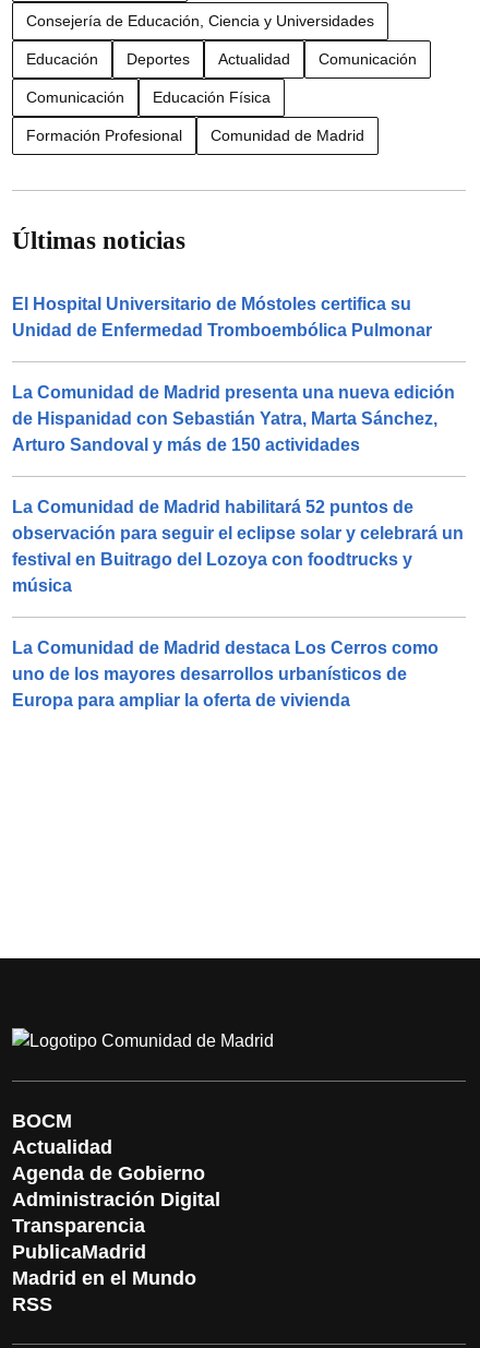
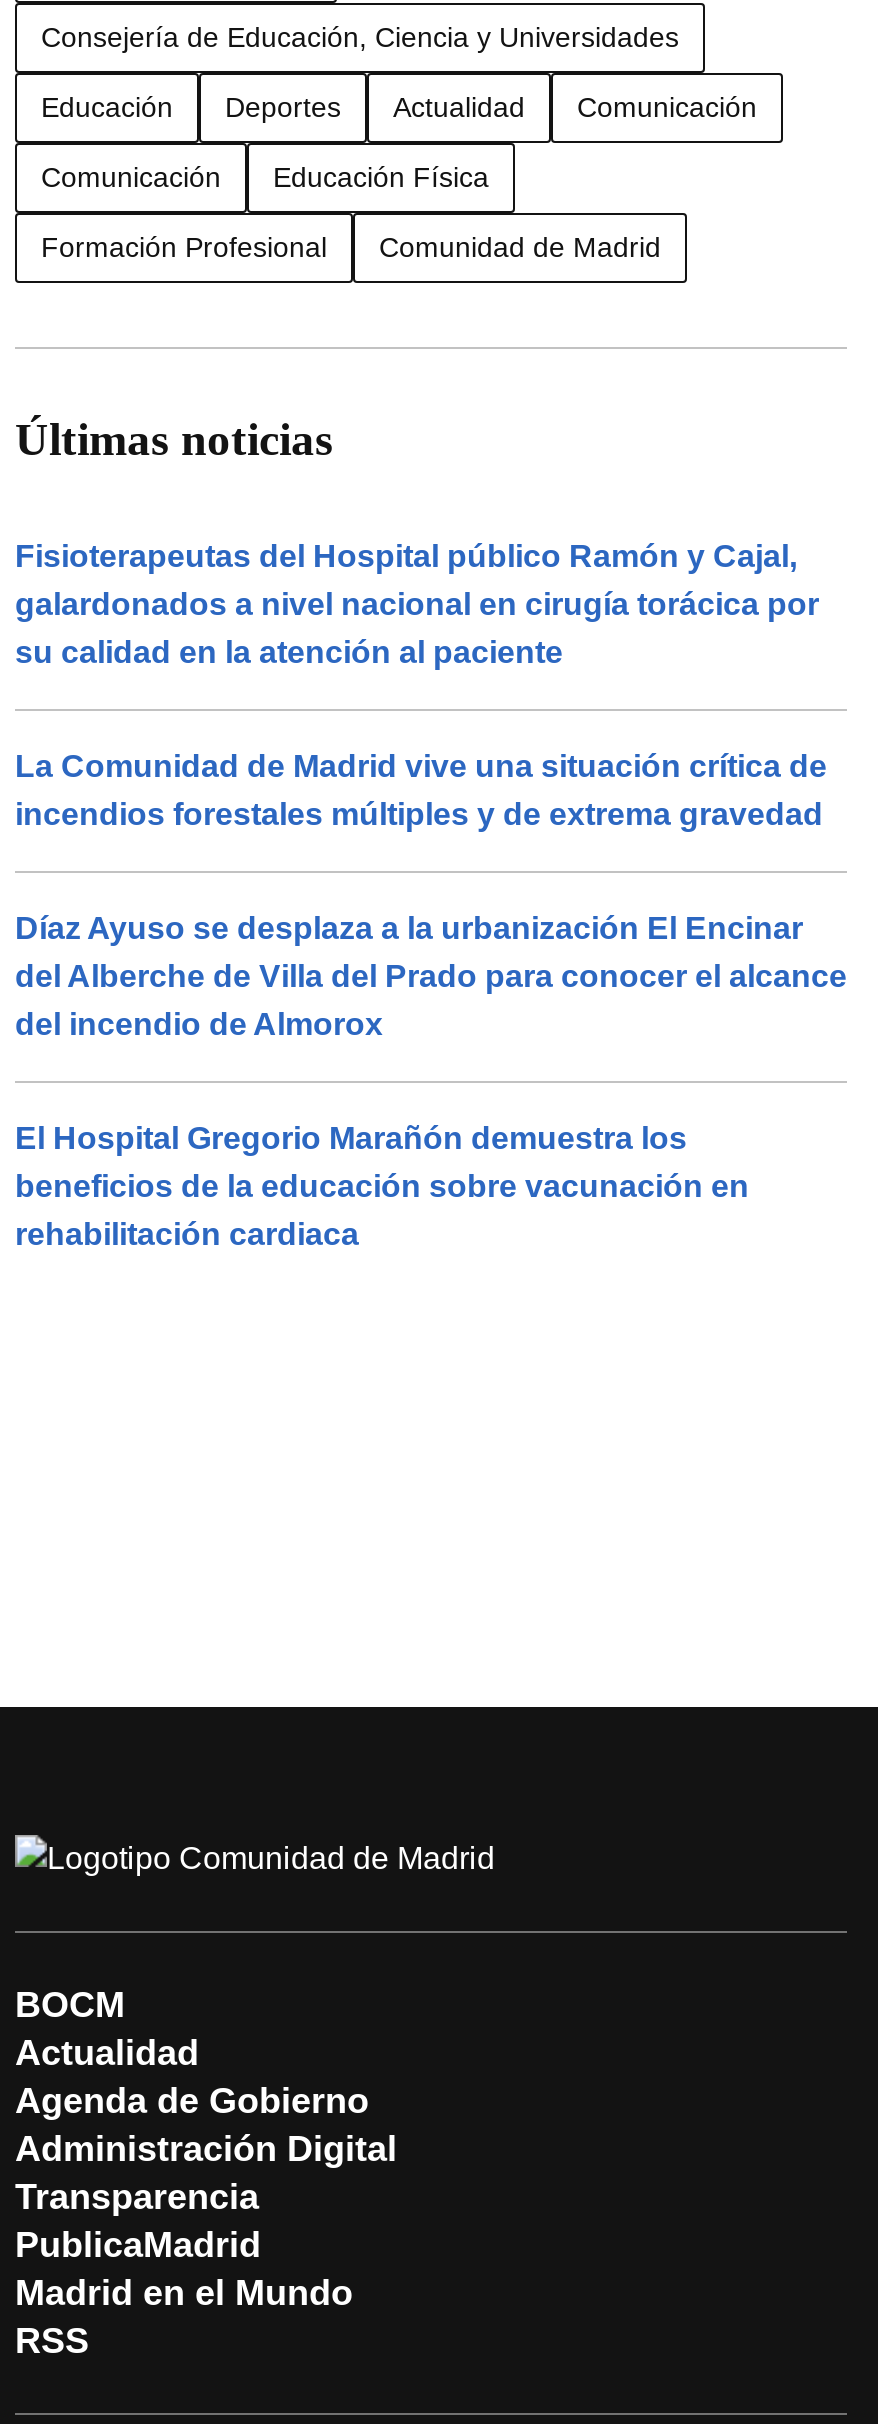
- El Hospital Universitario de Móstoles certifica su
- Unidad de Enfermedad Tromboembólica Pulmonar
+ Fisioterapeutas del Hospital público Ramón y Cajal,
+ galardonados a nivel nacional en cirugía torácica por
+ su calidad en la atención al paciente

- La Comunidad de Madrid presenta una nueva edición
- de Hispanidad con Sebastián Yatra, Marta Sánchez,
- Arturo Sandoval y más de 150 actividades
+ La Comunidad de Madrid vive una situación crítica de
+ incendios forestales múltiples y de extrema gravedad

- La Comunidad de Madrid habilitará 52 puntos de
- observación para seguir el eclipse solar y celebrará un
- festival en Buitrago del Lozoya con foodtrucks y
- música
+ Díaz Ayuso se desplaza a la urbanización El Encinar
+ del Alberche de Villa del Prado para conocer el alcance
+ del incendio de Almorox

- La Comunidad de Madrid destaca Los Cerros como
- uno de los mayores desarrollos urbanísticos de
- Europa para ampliar la oferta de vivienda
+ El Hospital Gregorio Marañón demuestra los
+ beneficios de la educación sobre vacunación en
+ rehabilitación cardiaca
